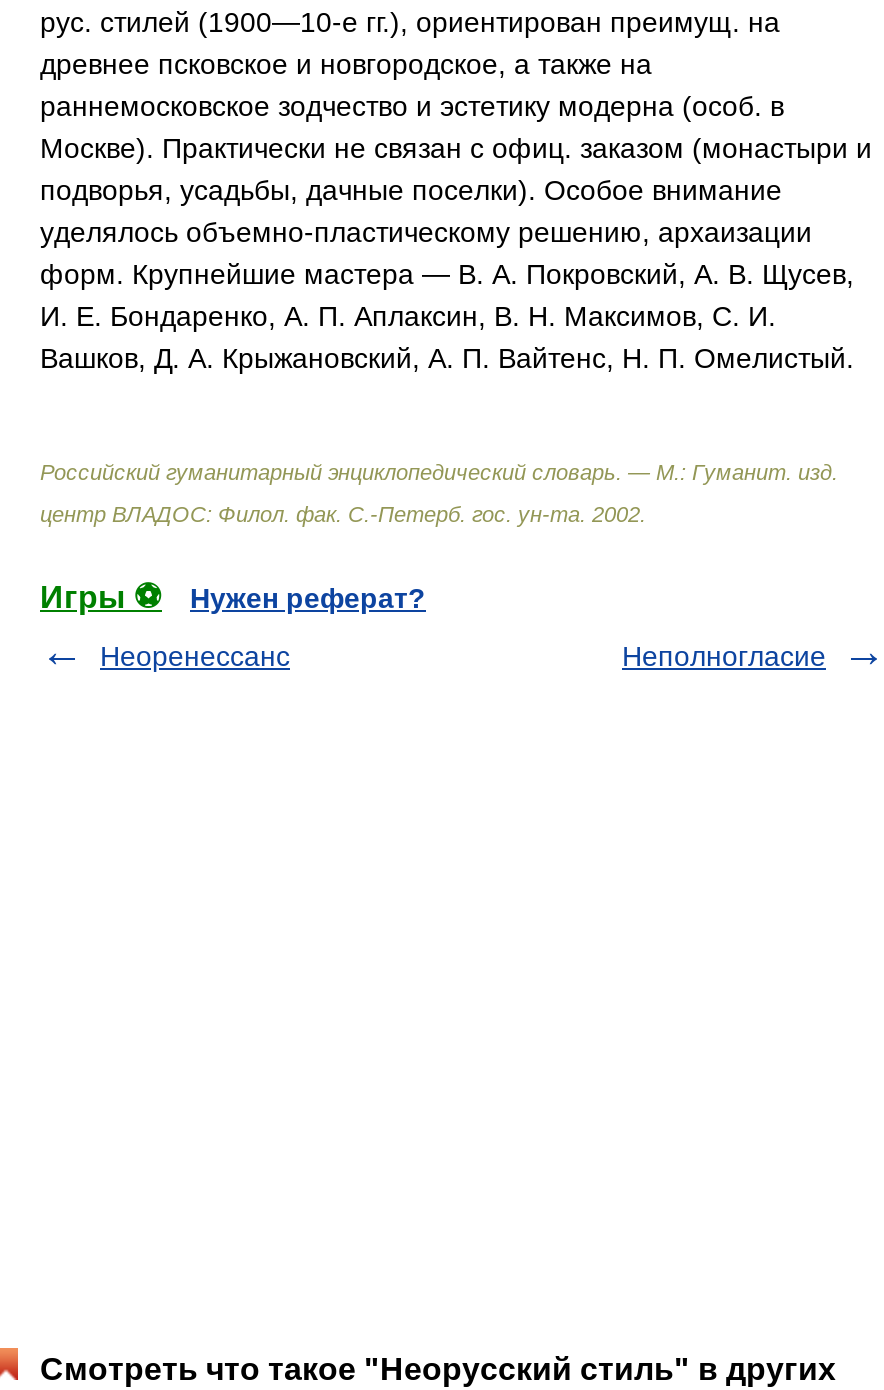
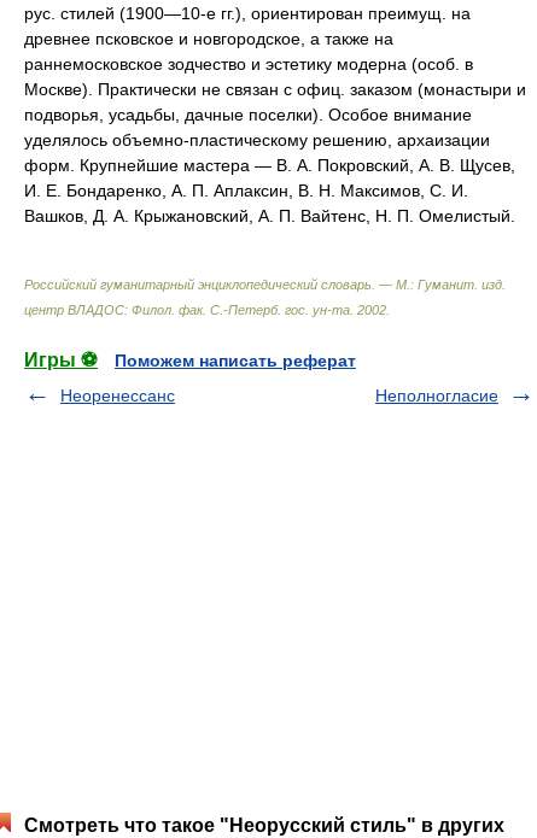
- Нужен реферат?
+ Поможем написать реферат
